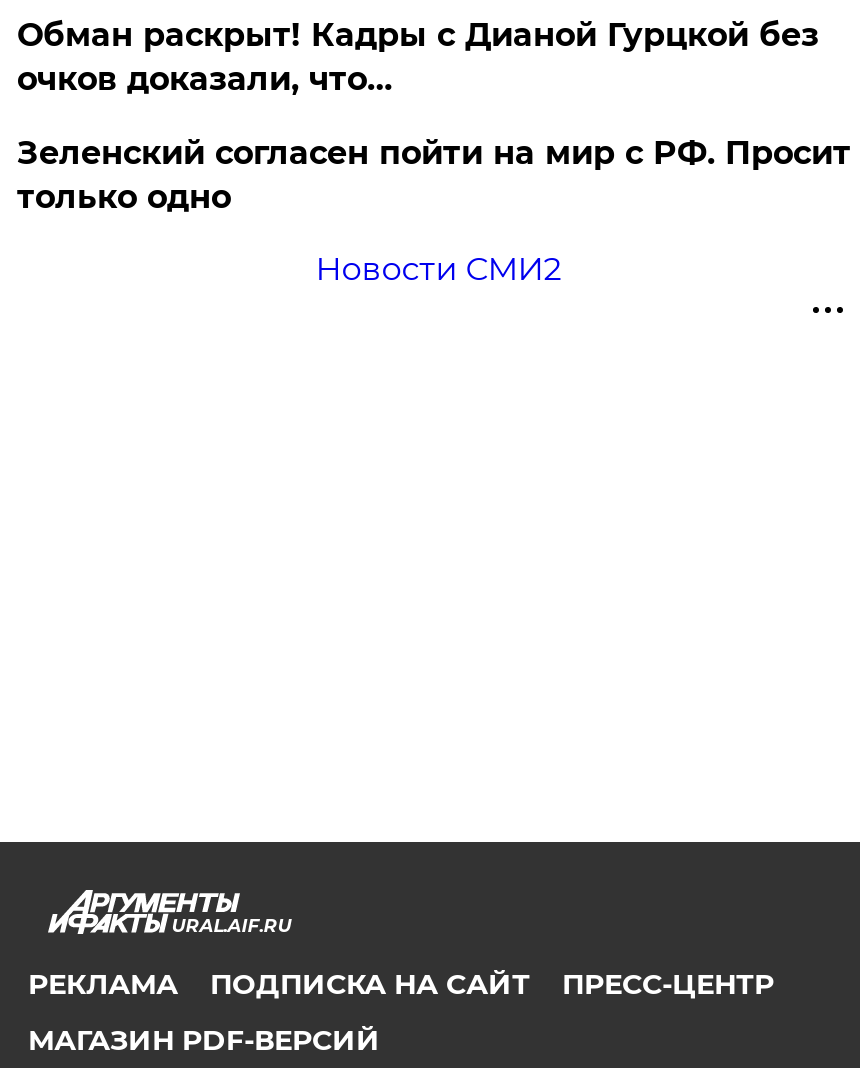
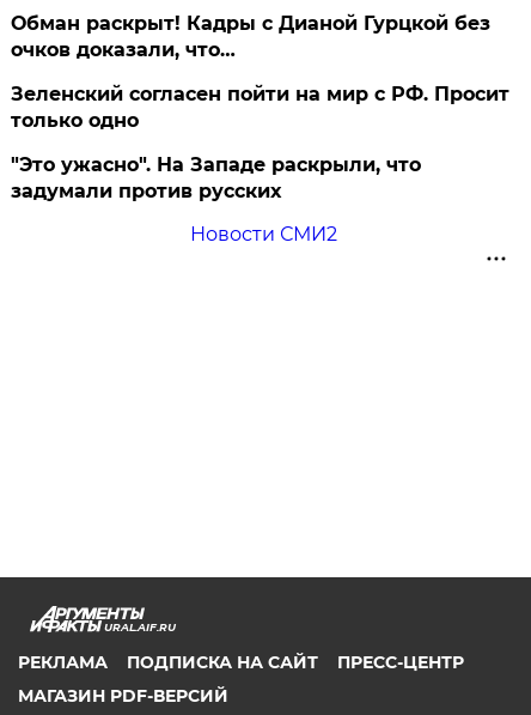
+ "Это ужасно". На Западе раскрыли, что
+ задумали против русских
